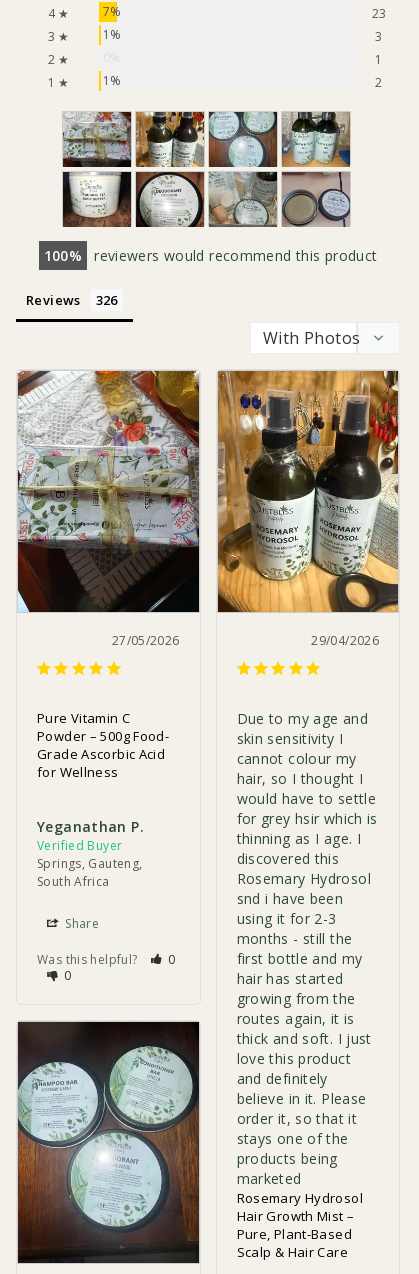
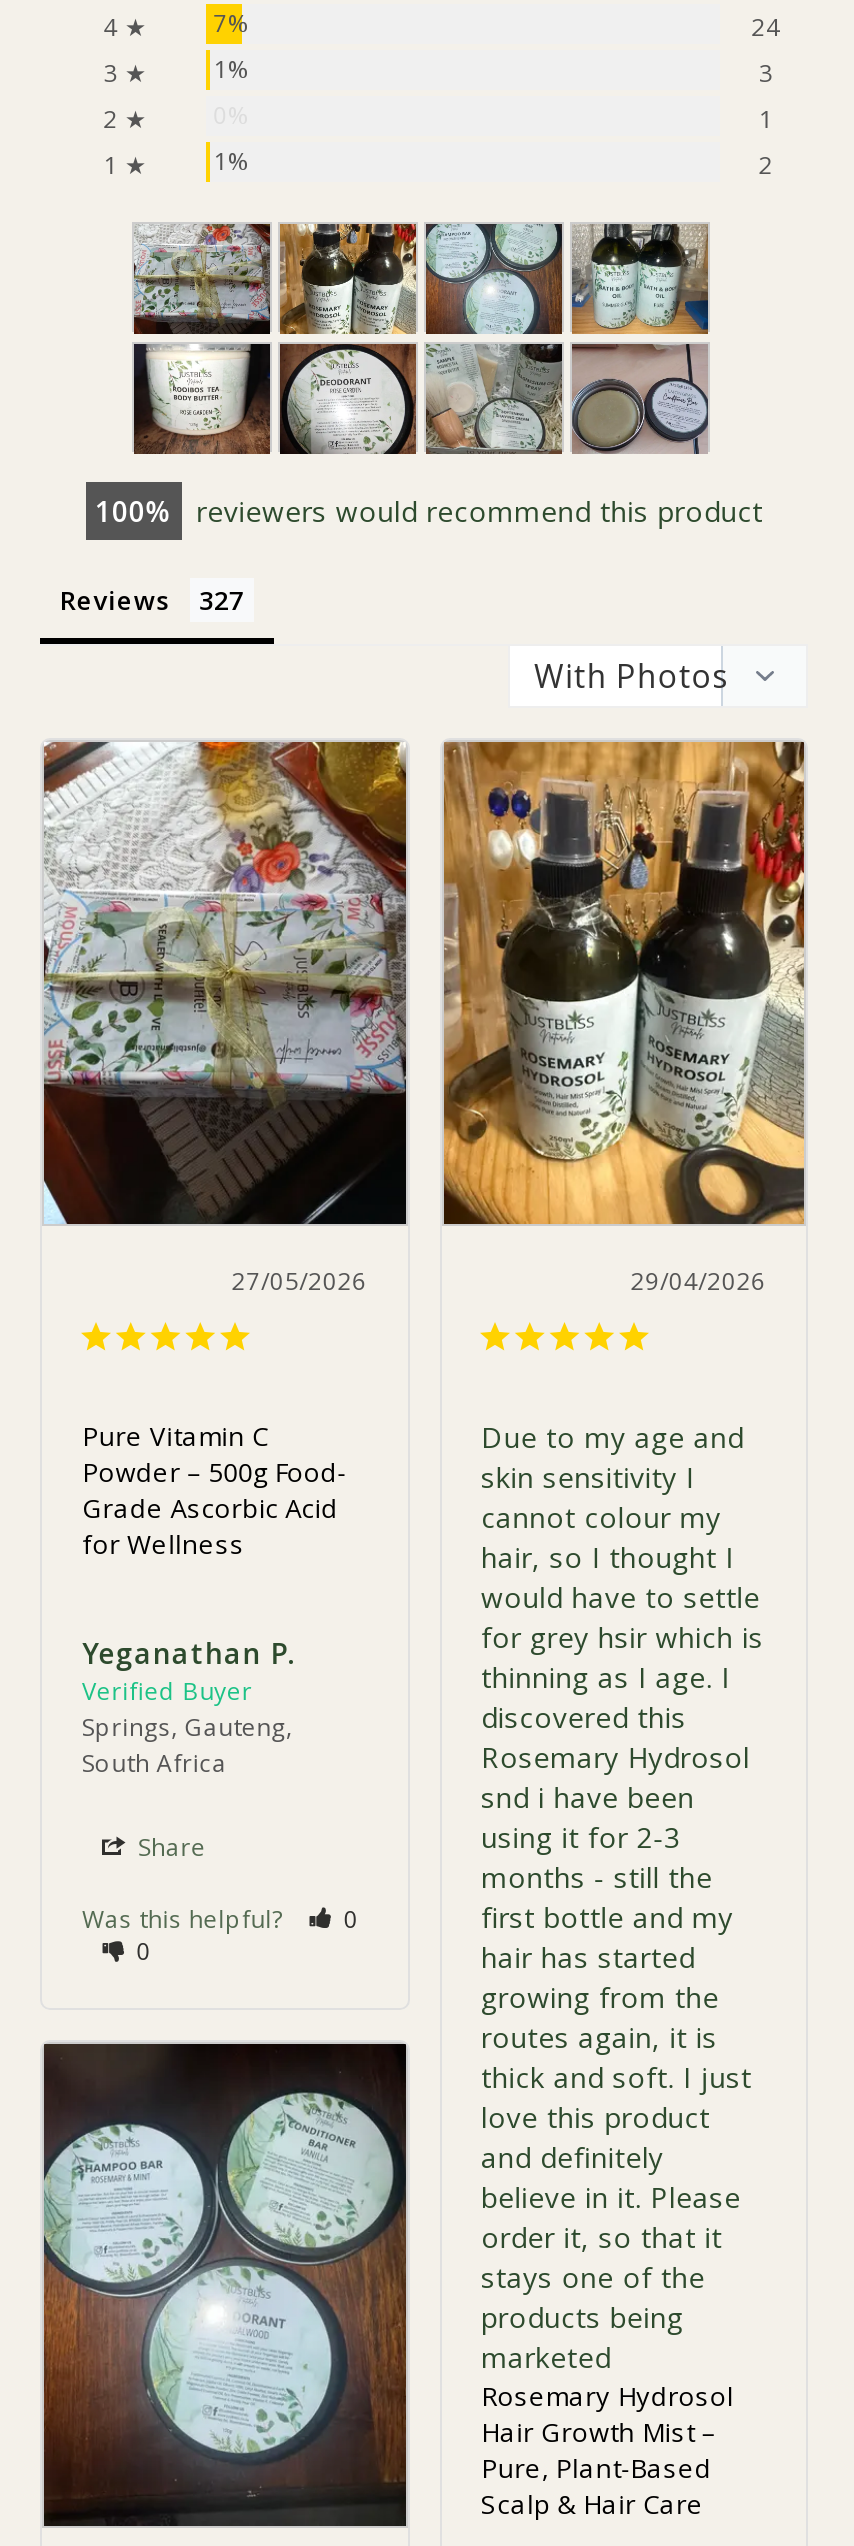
- 23
+ 24
